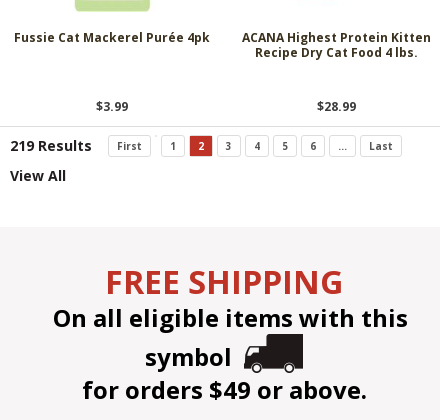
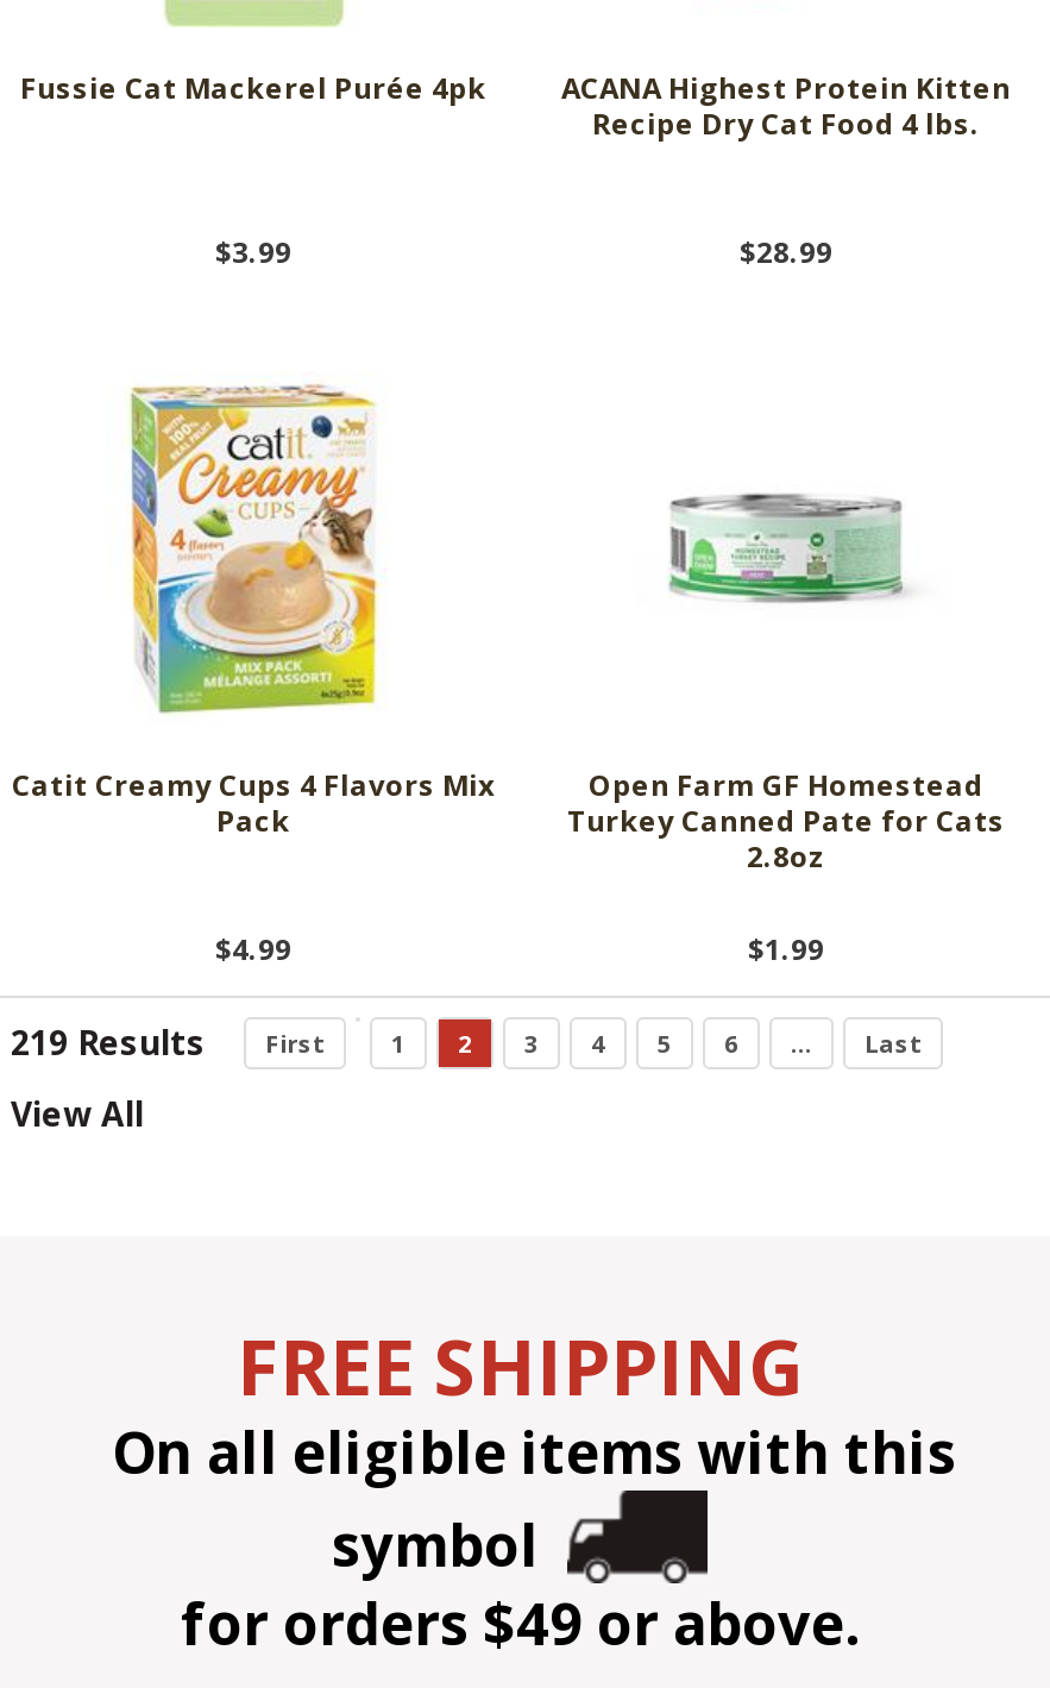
+ [image]
+ Catit Creamy Cups 4 Flavors Mix
+ Pack
+ $4.99

+ Open Farm GF Homestead
+ Turkey Canned Pate for Cats
+ 2.8oz
+ $1.99

+ [image]
